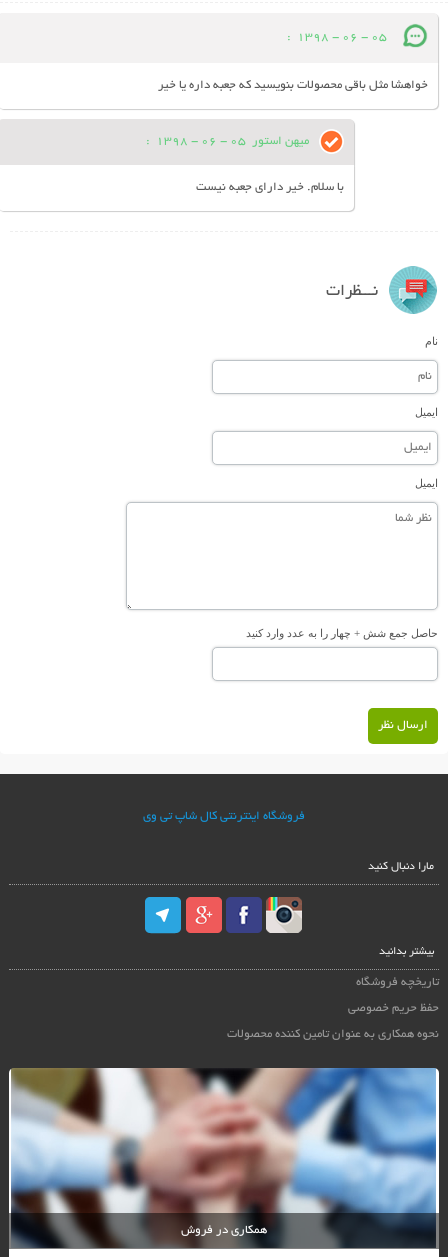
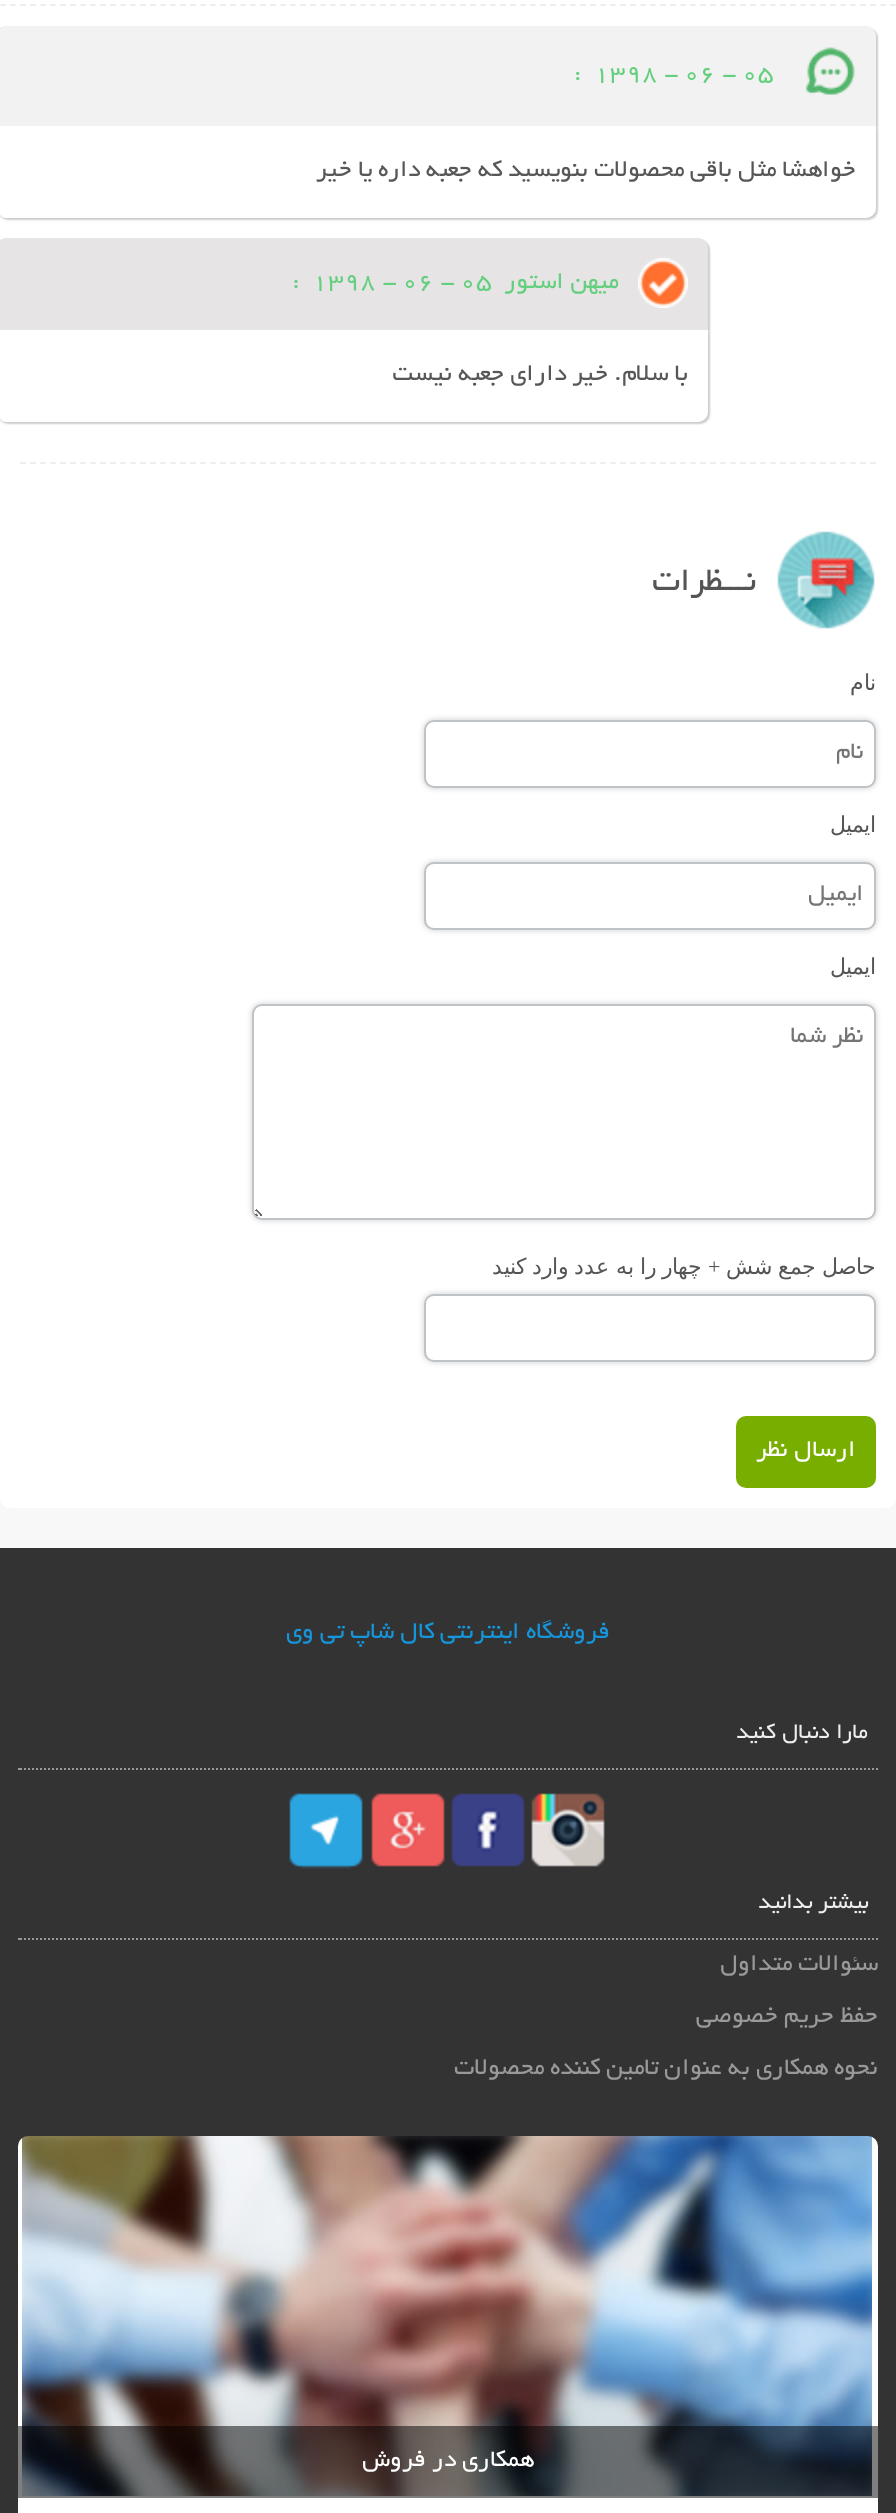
- تاریخچه فروشگاه
+ سئوالات متداول
